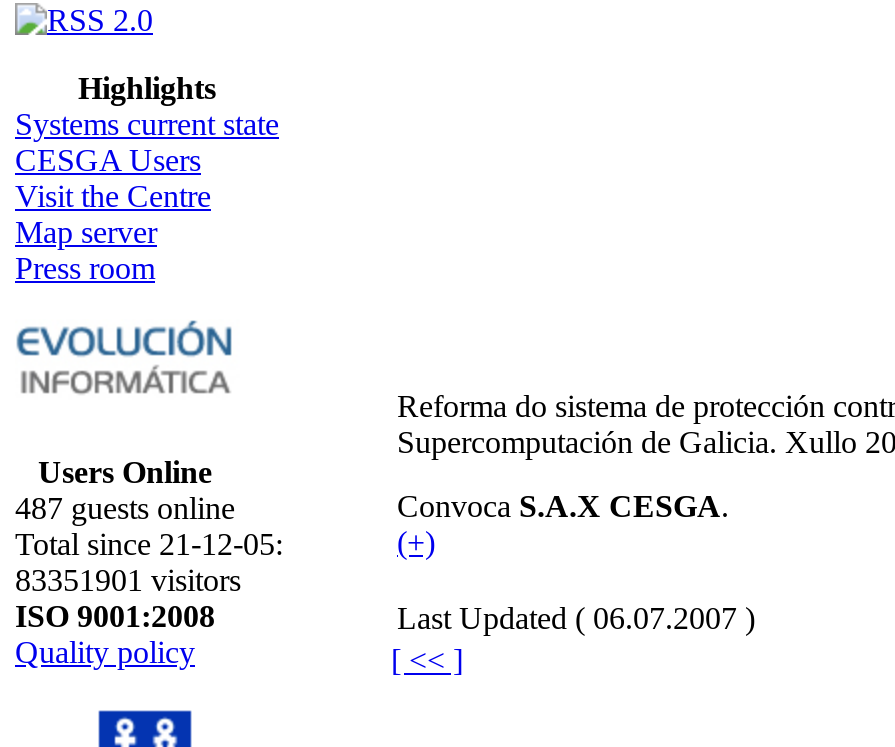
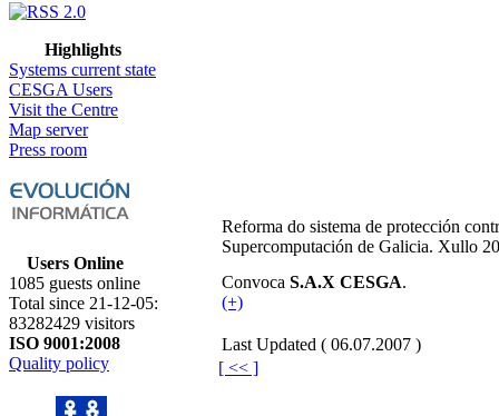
- 487 guests online
+ 1085 guests online

- 83351901 visitors
+ 83282429 visitors
